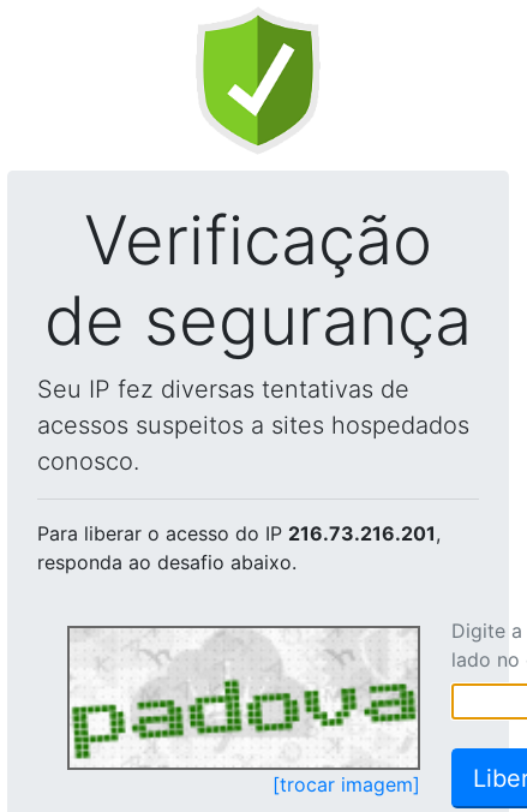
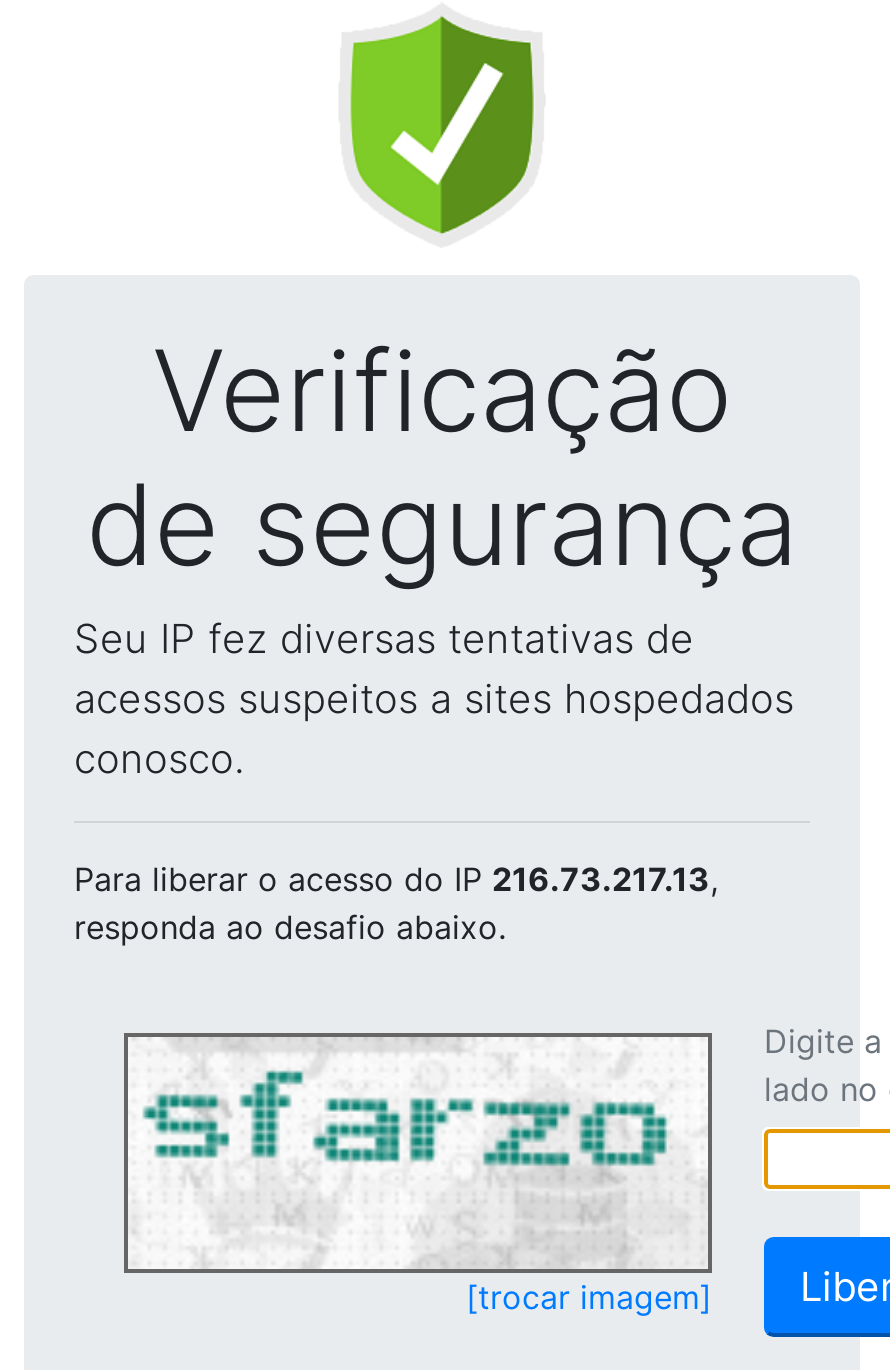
- Para liberar o acesso do IP 216.73.216.201,
+ Para liberar o acesso do IP 216.73.217.13,

- [image]
+ [image]
